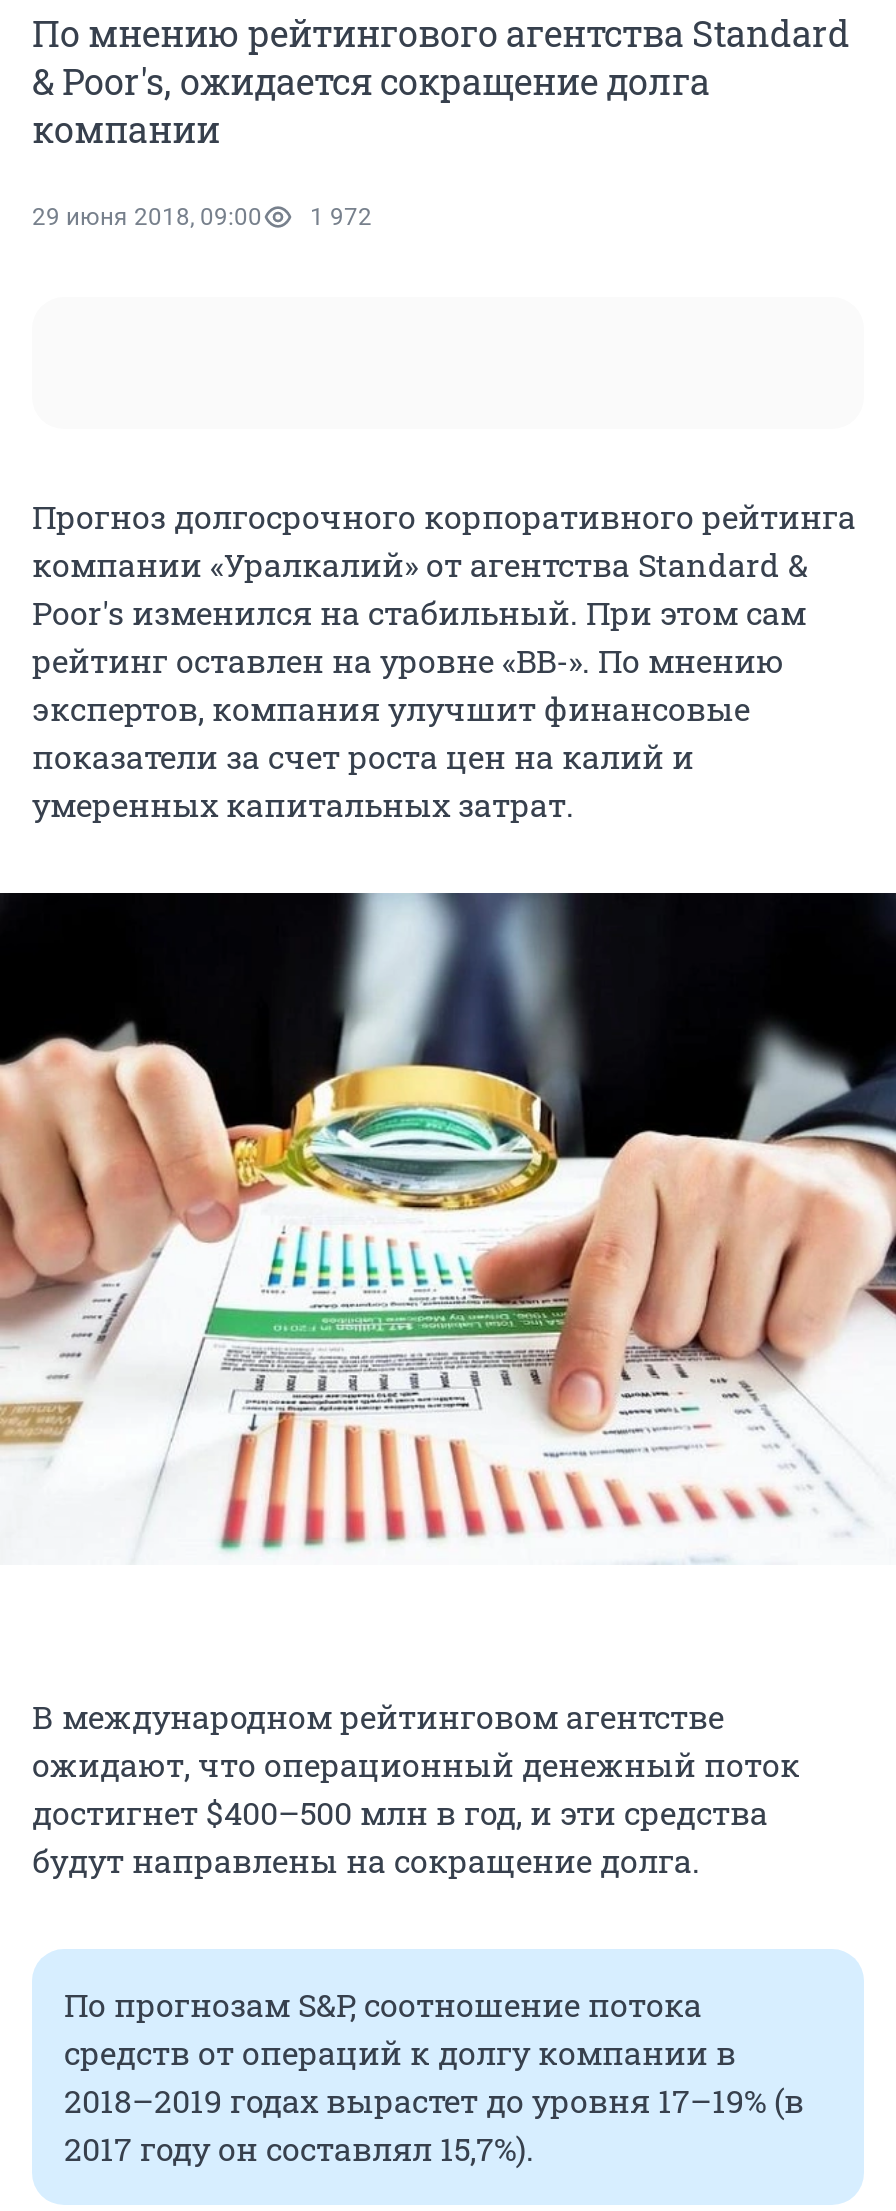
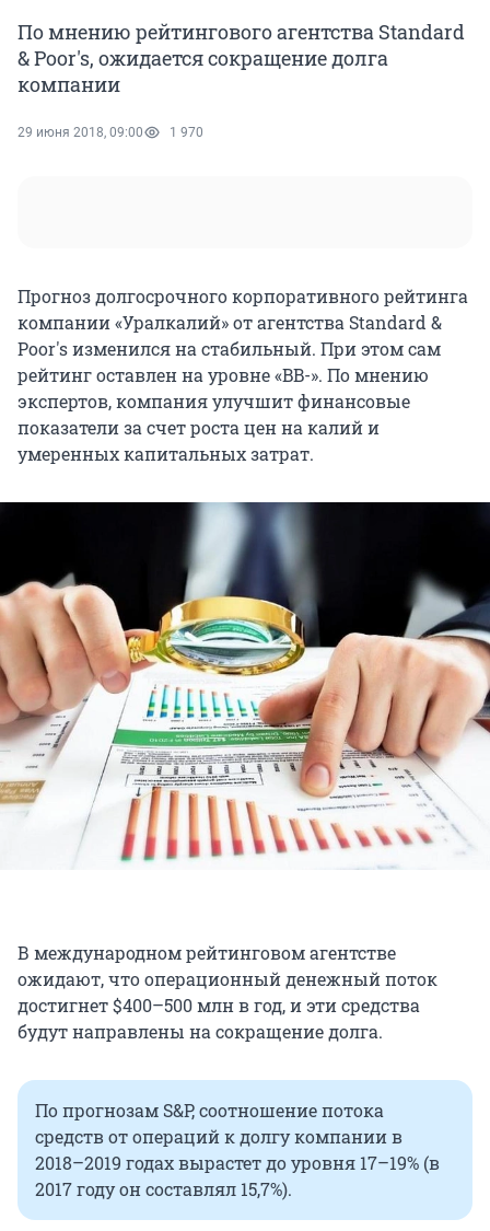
- 29 июня 2018, 09:00 1 972
+ 29 июня 2018, 09:00 1 970
